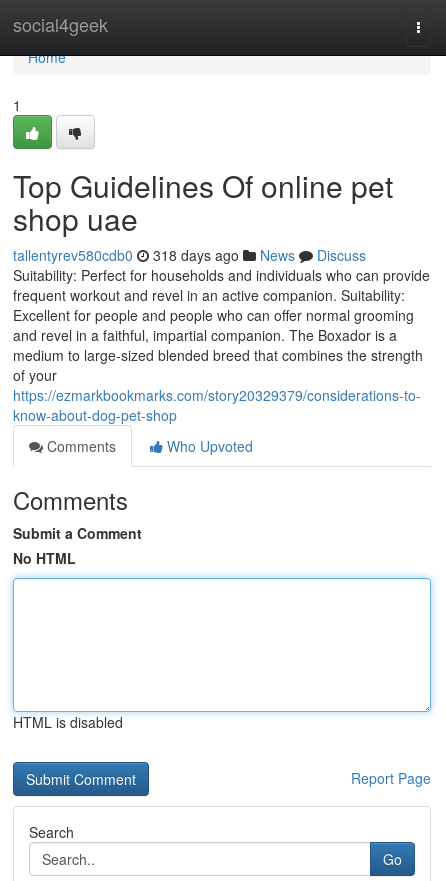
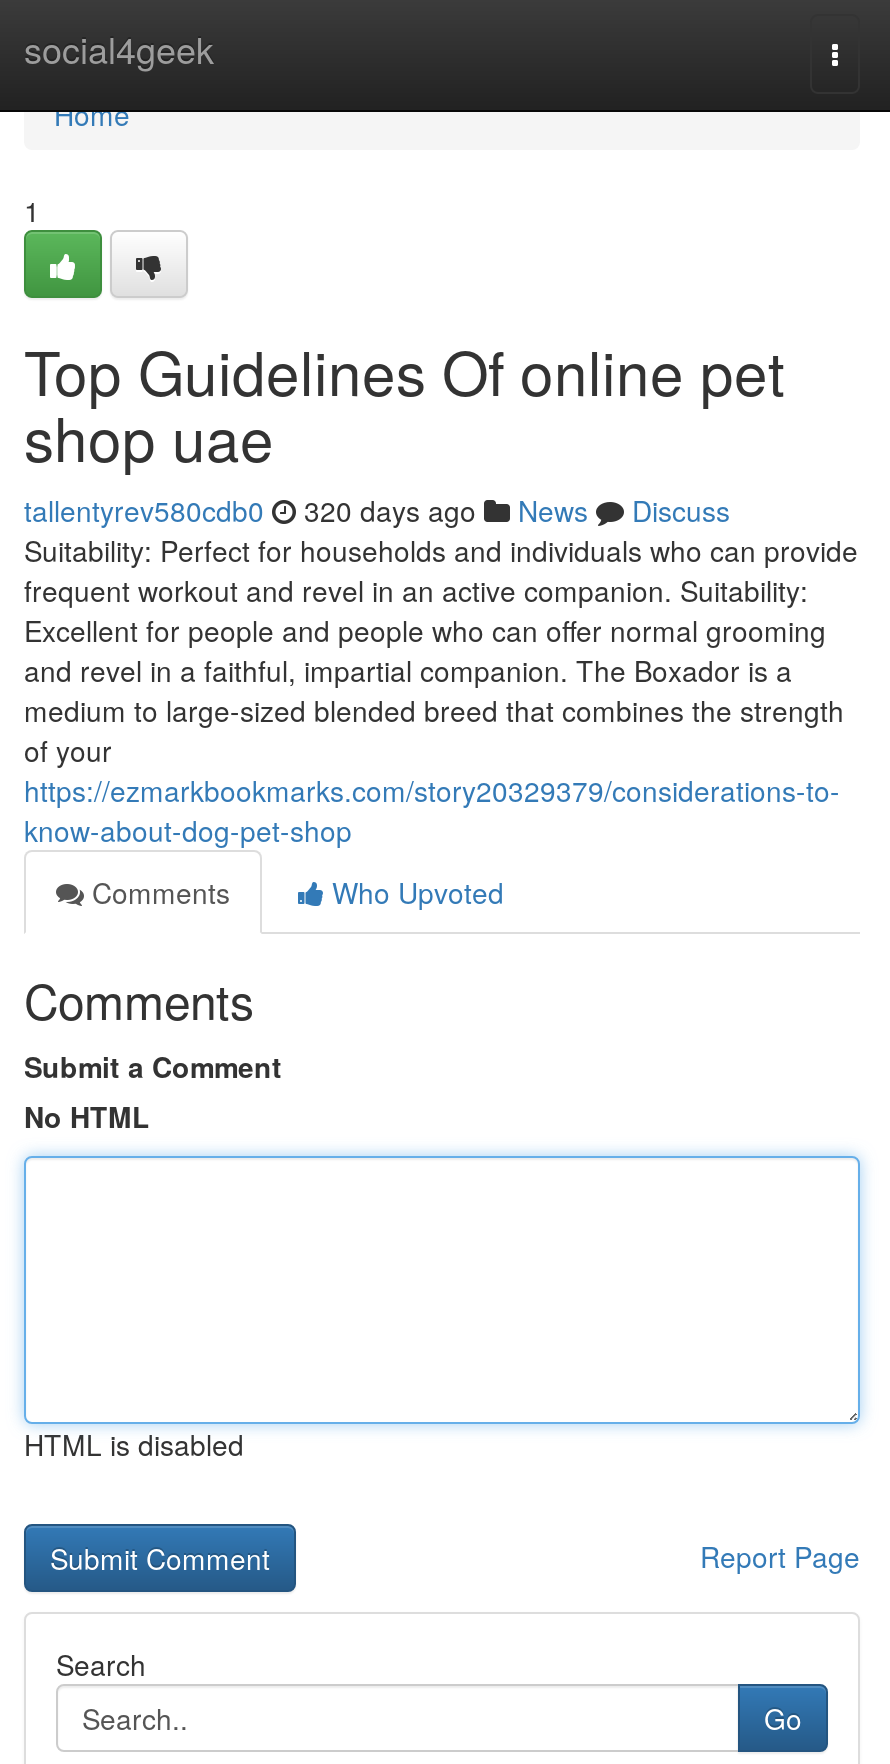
- tallentyrev580cdb0 318 days ago News Discuss
+ tallentyrev580cdb0 320 days ago News Discuss
